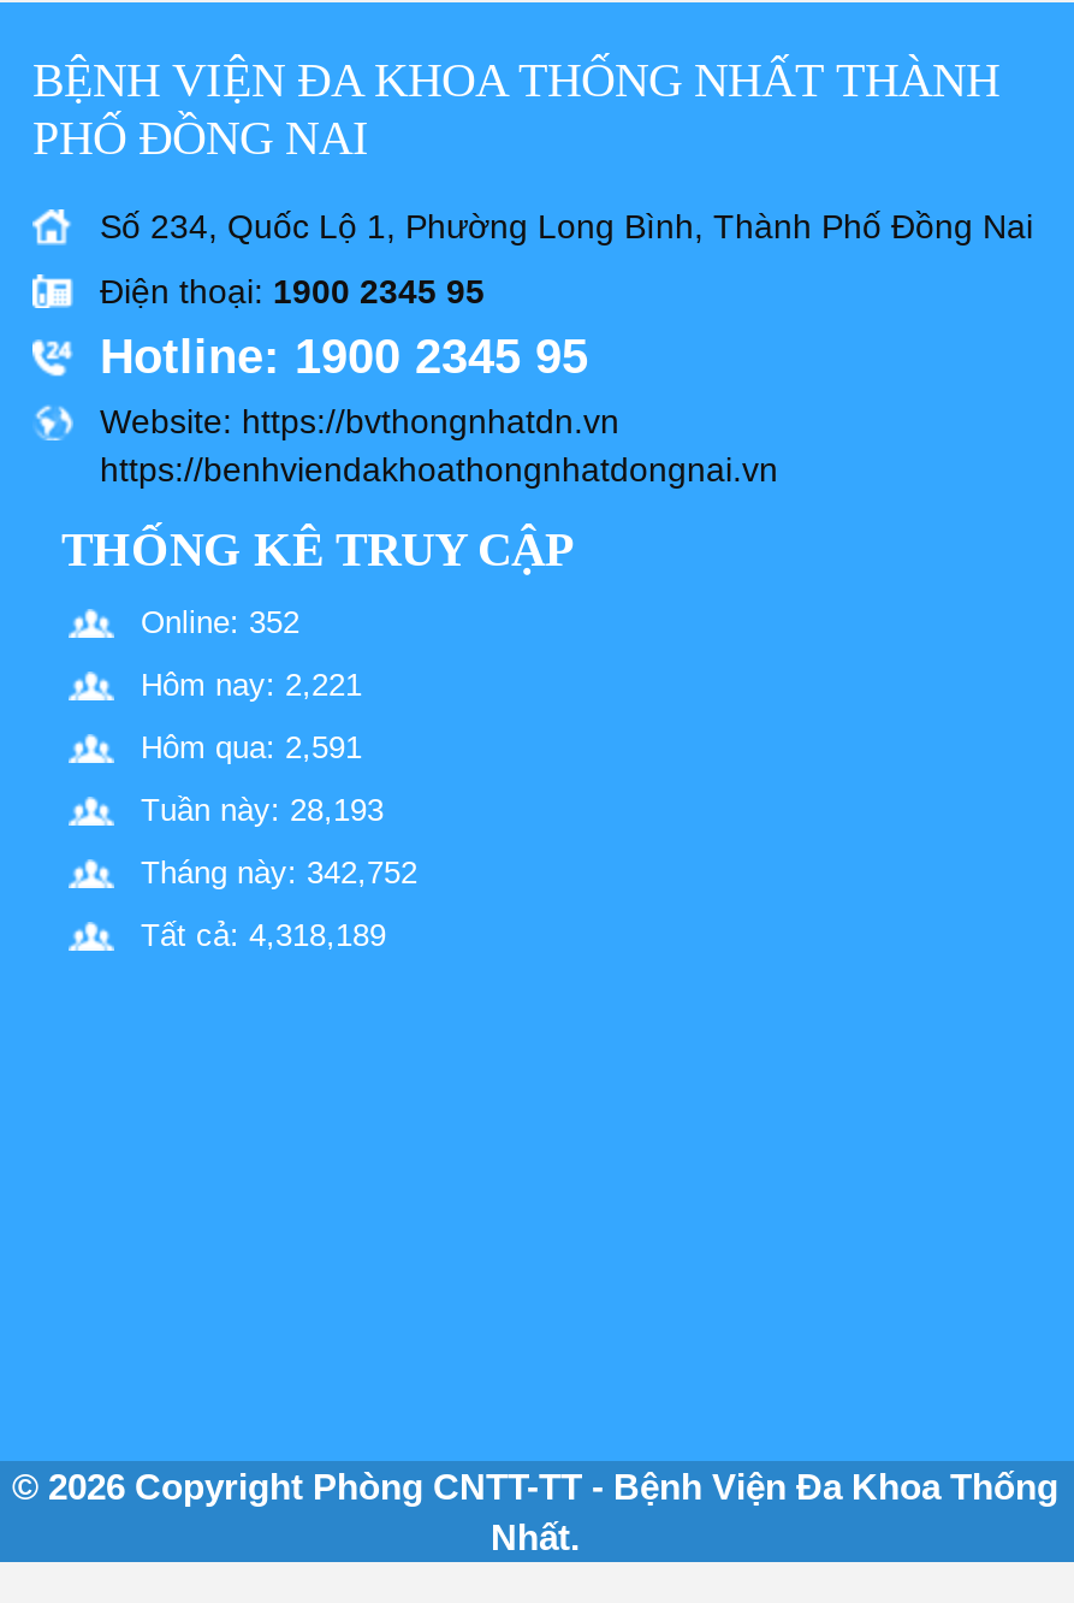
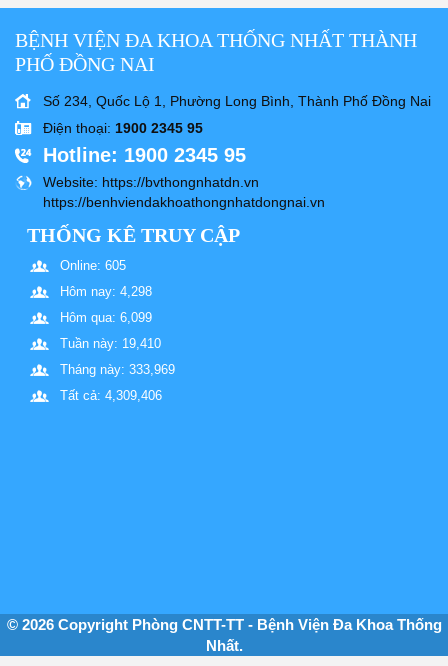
- Online: 352
+ Online: 605

- Hôm nay: 2,221
+ Hôm nay: 4,298

- Hôm qua: 2,591
+ Hôm qua: 6,099

- Tuần này: 28,193
+ Tuần này: 19,410

- Tháng này: 342,752
+ Tháng này: 333,969

- Tất cả: 4,318,189
+ Tất cả: 4,309,406
